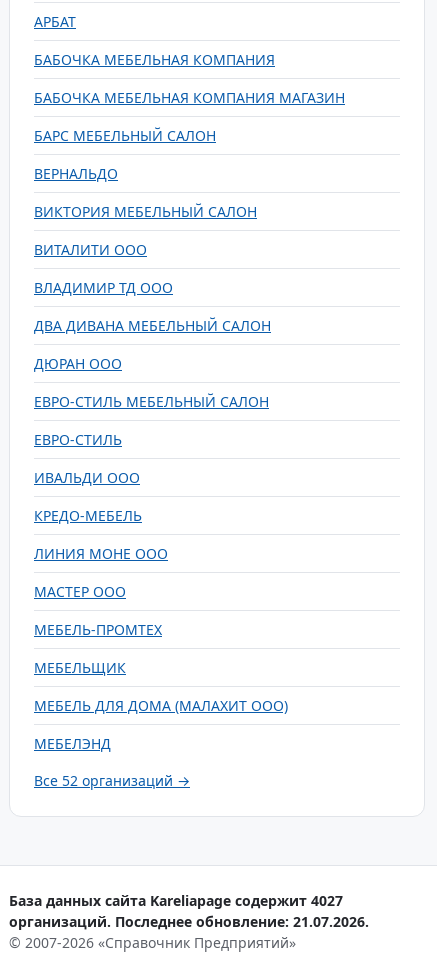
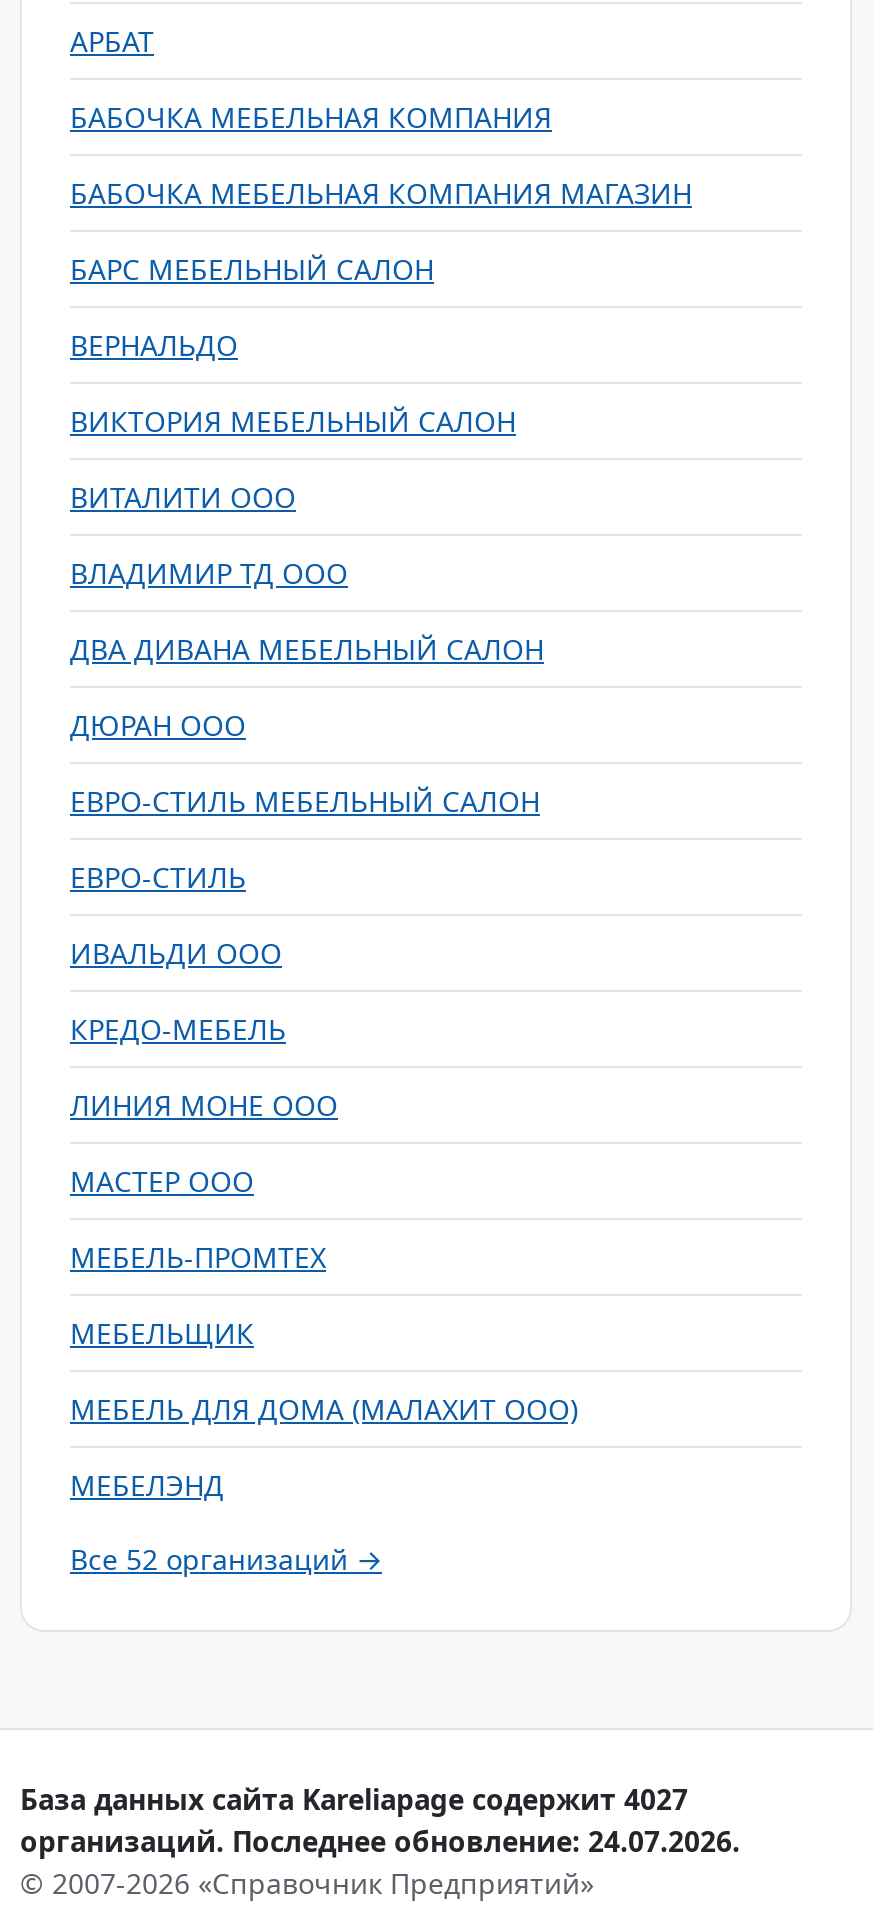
- организаций. Последнее обновление: 21.07.2026.
+ организаций. Последнее обновление: 24.07.2026.
